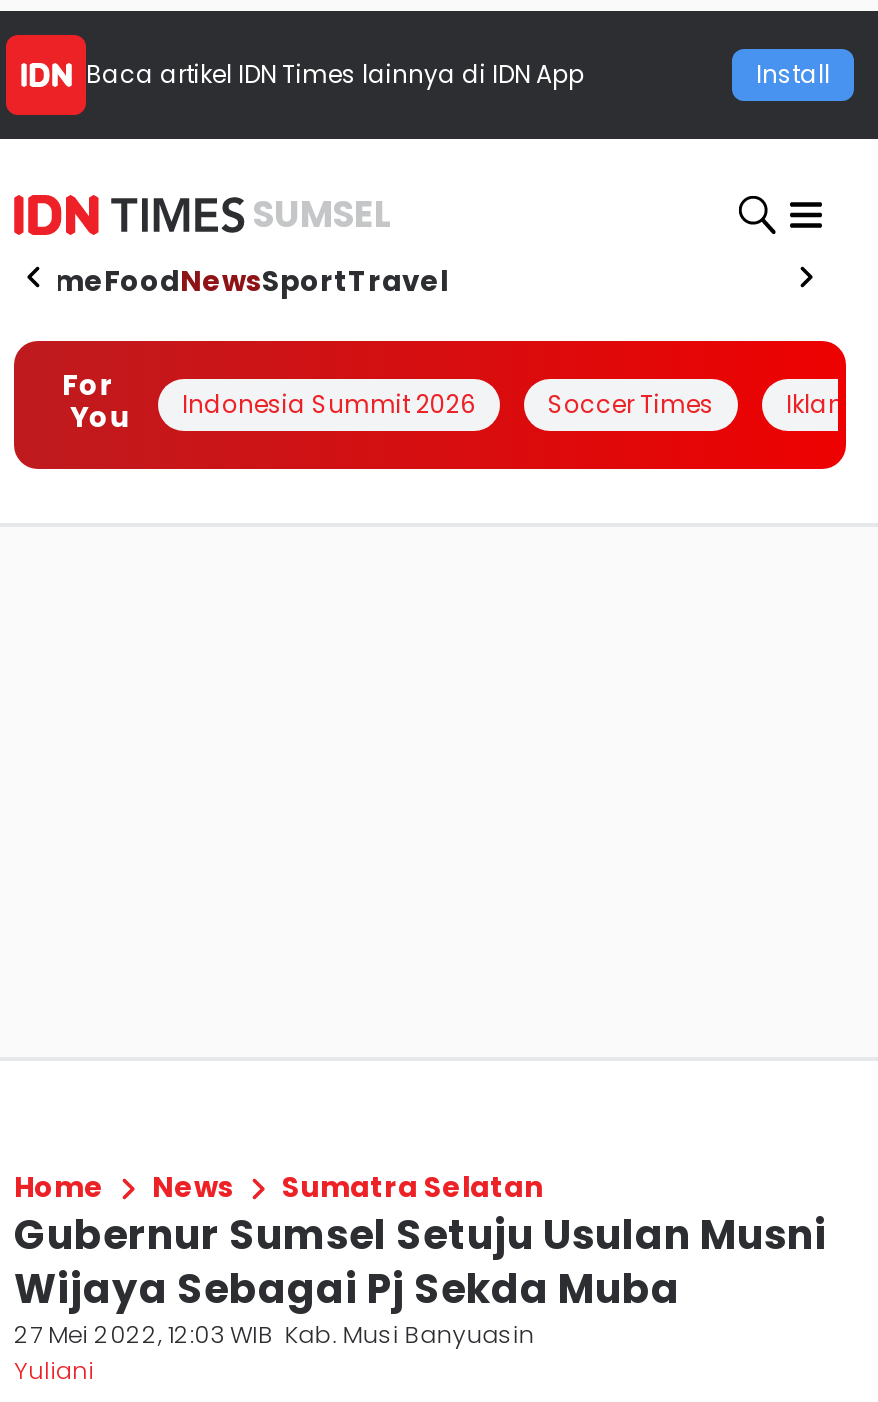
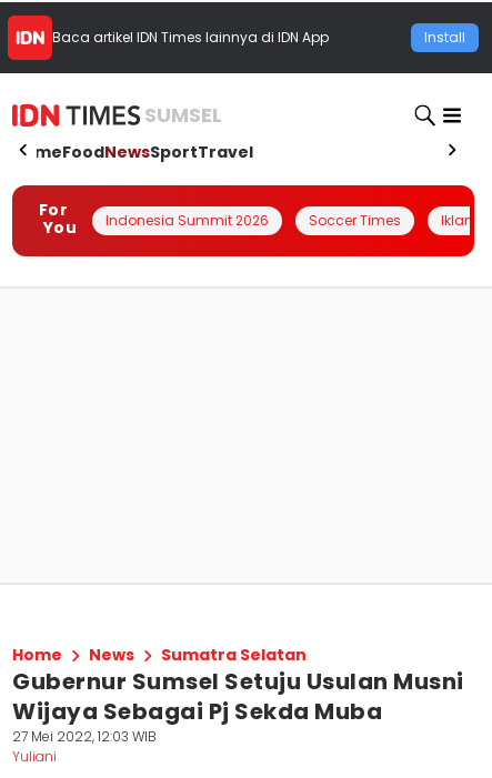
- 27 Mei 2022, 12:03 WIB Kab. Musi Banyuasin
+ 27 Mei 2022, 12:03 WIB
